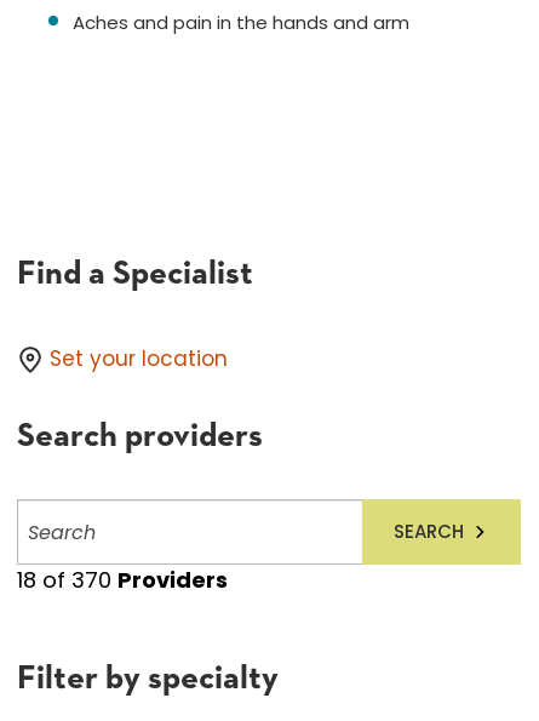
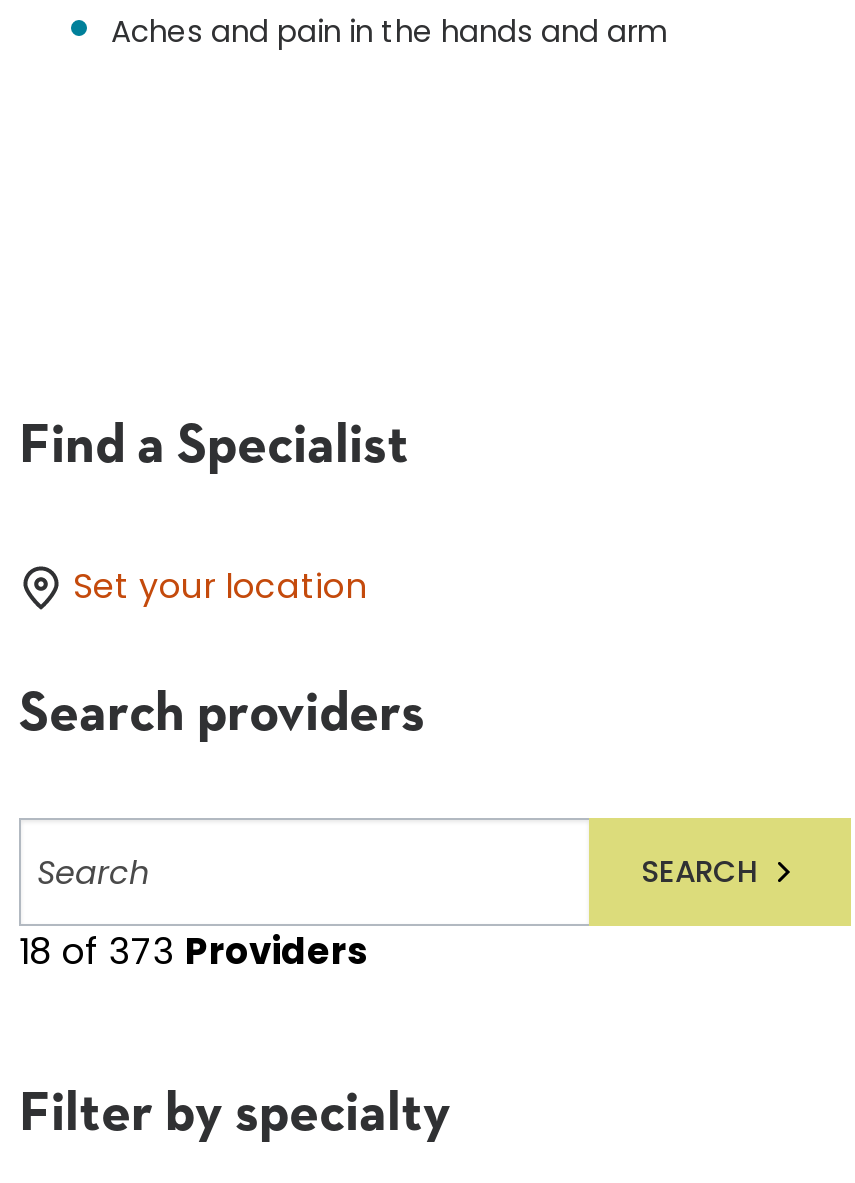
- 18 of 370 Providers
+ 18 of 373 Providers
